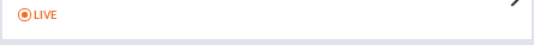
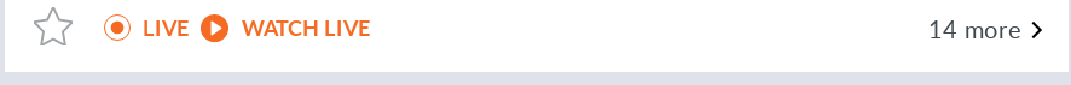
+ WATCH LIVE
+ 14 more
